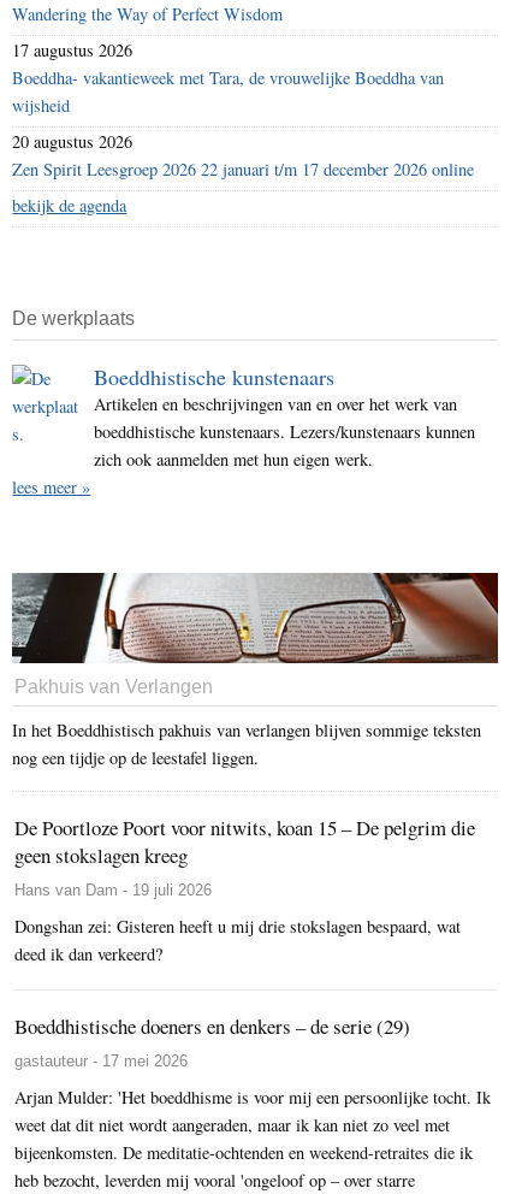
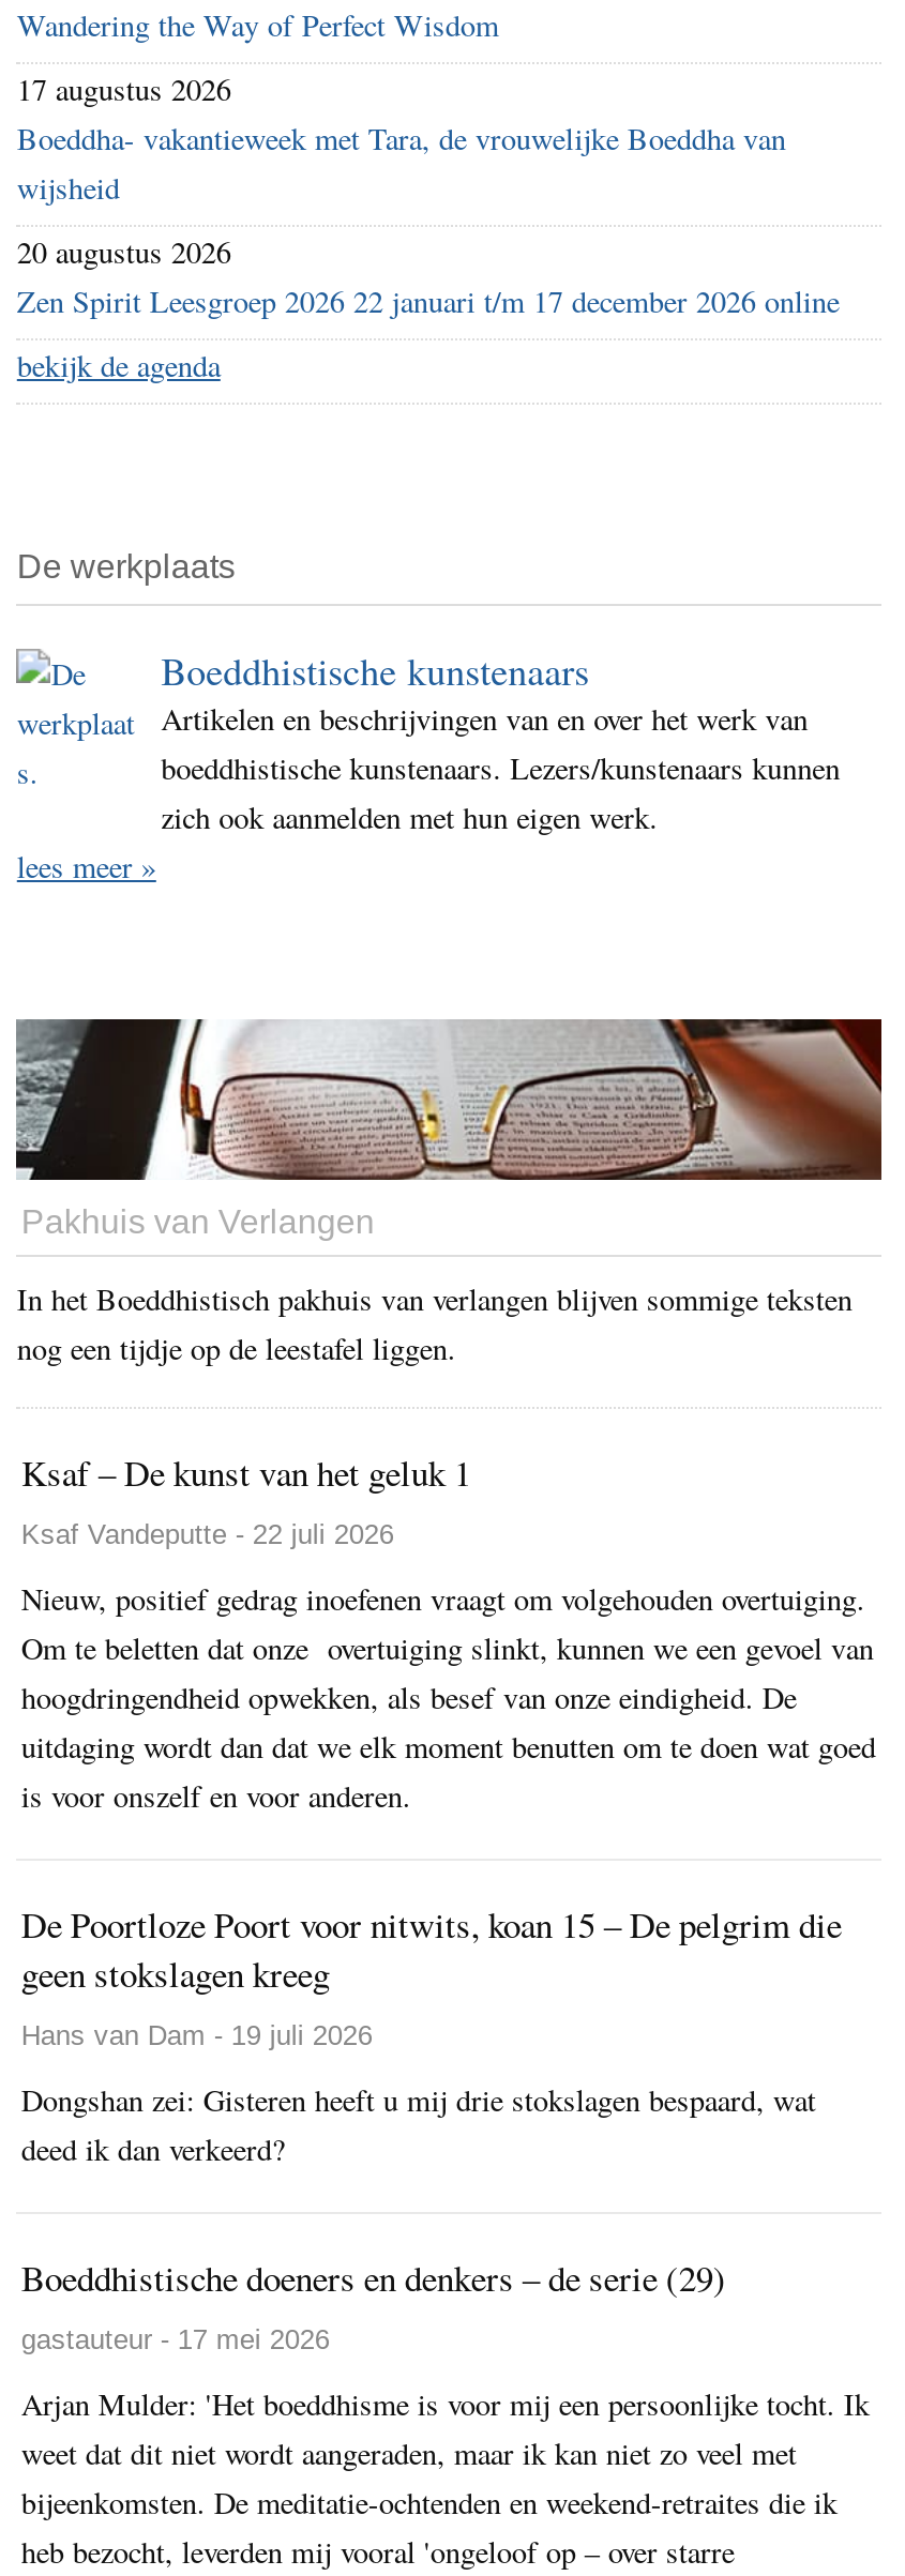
+ Ksaf – De kunst van het geluk 1
+ Ksaf Vandeputte - 22 juli 2026
+ Nieuw, positief gedrag inoefenen vraagt om volgehouden overtuiging.
+ Om te beletten dat onze overtuiging slinkt, kunnen we een gevoel van
+ hoogdringendheid opwekken, als besef van onze eindigheid. De
+ uitdaging wordt dan dat we elk moment benutten om te doen wat goed
+ is voor onszelf en voor anderen.
